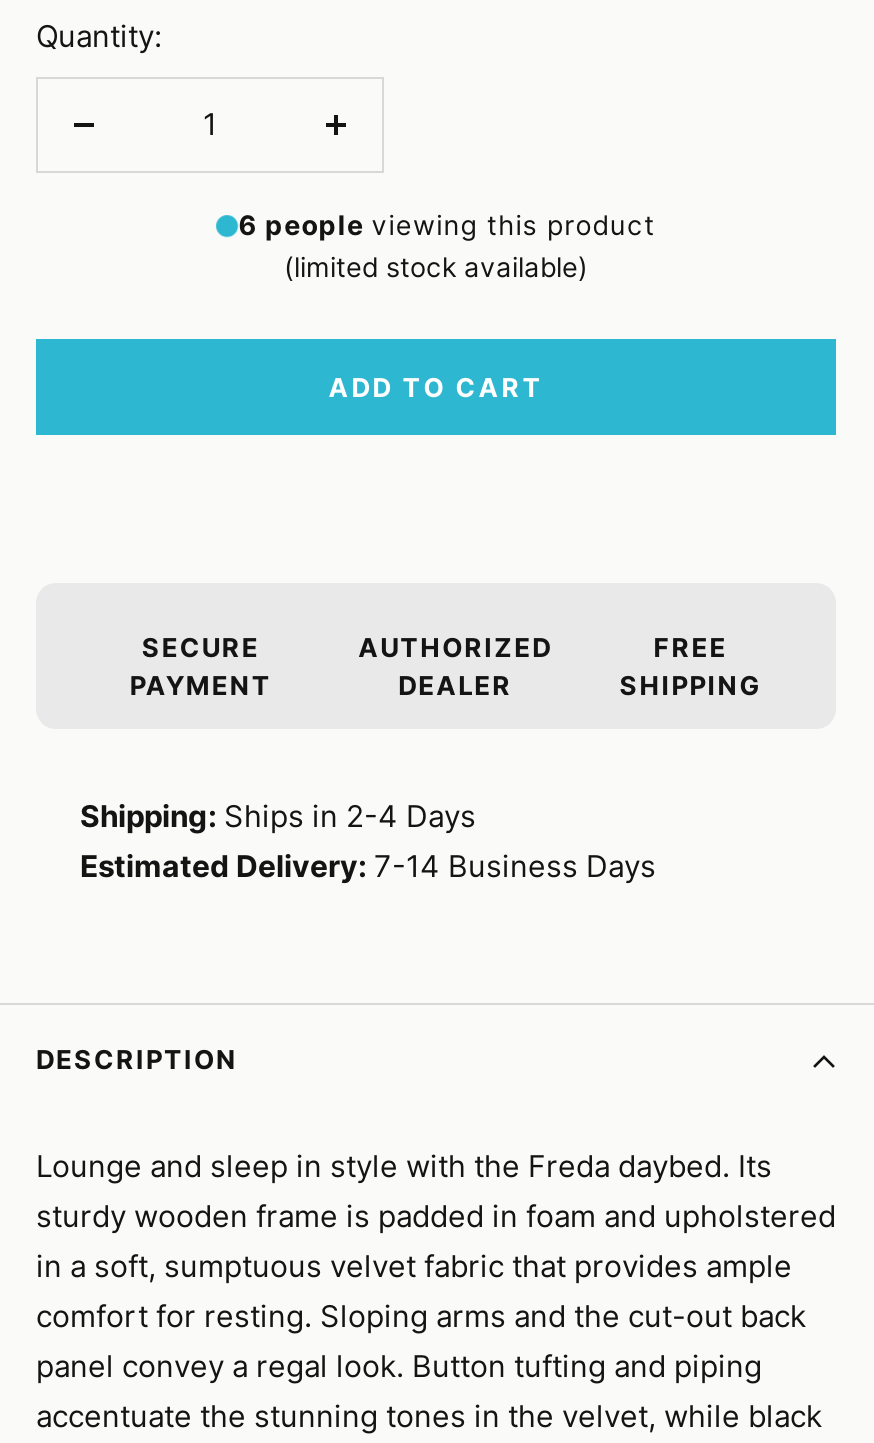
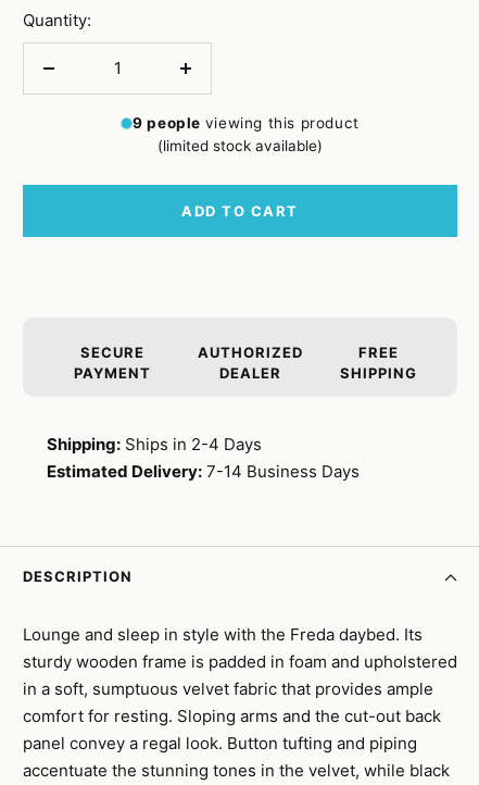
- 6 people viewing this product
+ 9 people viewing this product
